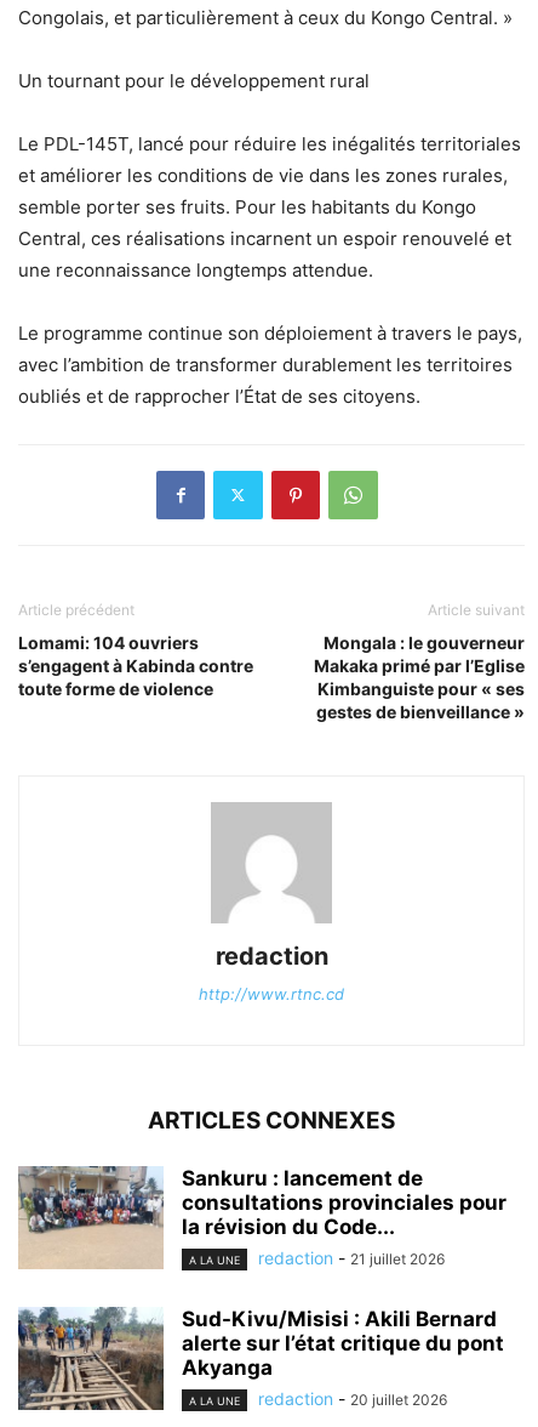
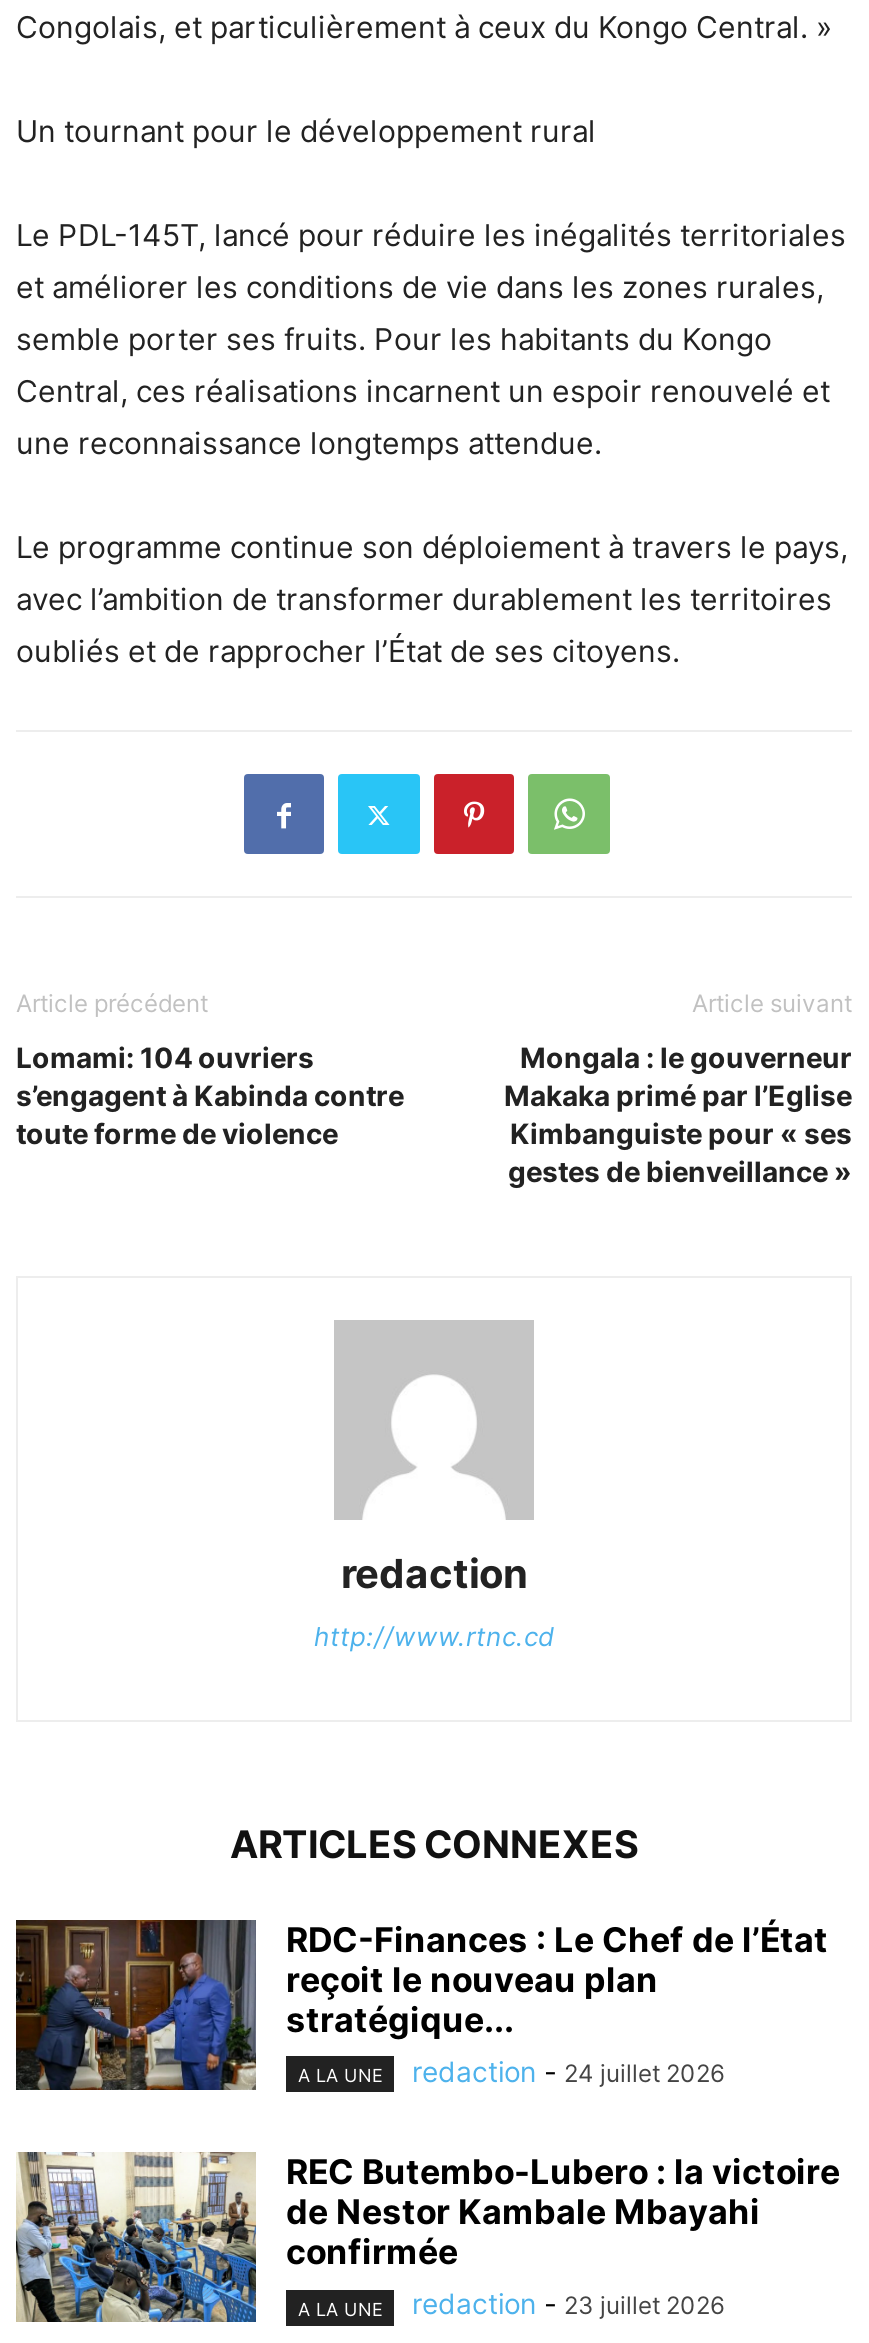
- [image]
- Sankuru : lancement de
- consultations provinciales pour
- la révision du Code...
+ [image]
+ RDC-Finances : Le Chef de l’État
+ reçoit le nouveau plan
+ stratégique...

- redaction - 21 juillet 2026
+ redaction - 24 juillet 2026

- [image]
- Sud-Kivu/Misisi : Akili Bernard
- alerte sur l’état critique du pont
- Akyanga
+ [image]
+ REC Butembo-Lubero : la victoire
+ de Nestor Kambale Mbayahi
+ confirmée

- redaction - 20 juillet 2026
+ redaction - 23 juillet 2026
